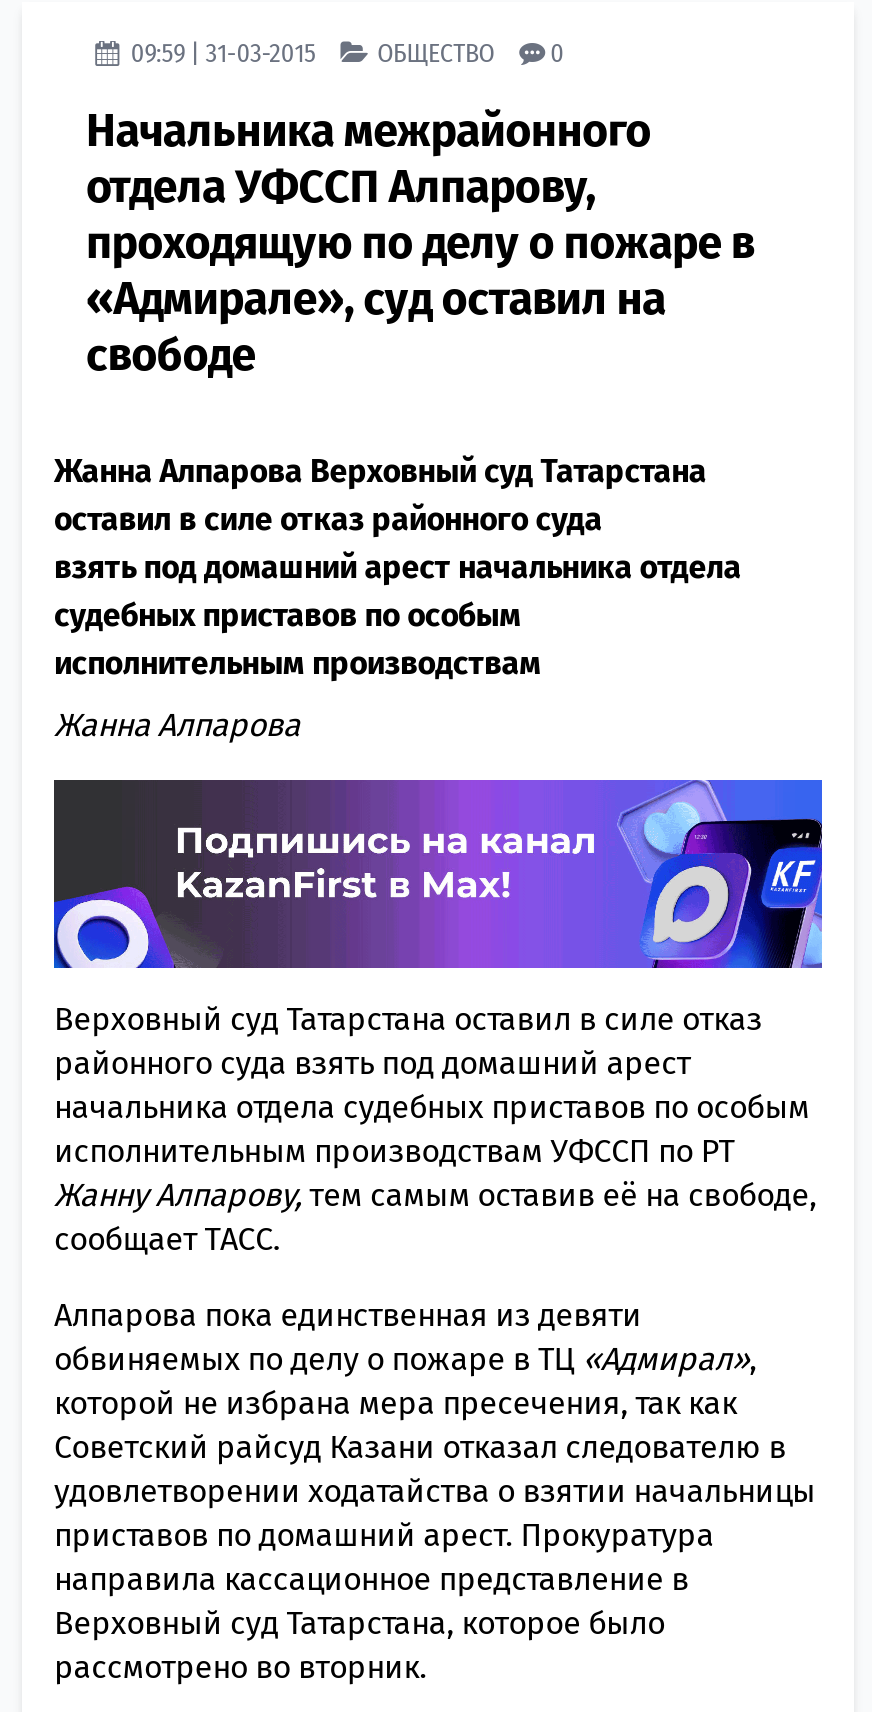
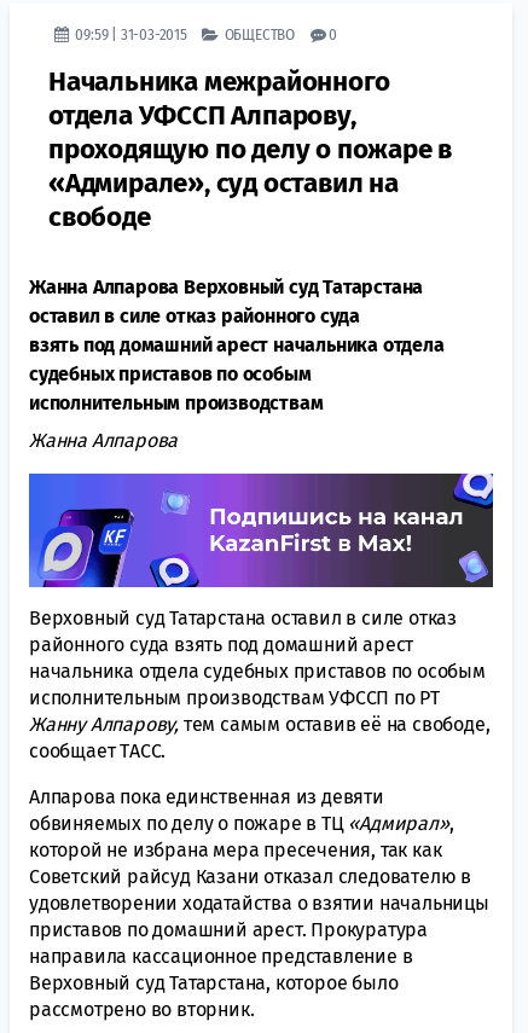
- [image]
+ [image]
